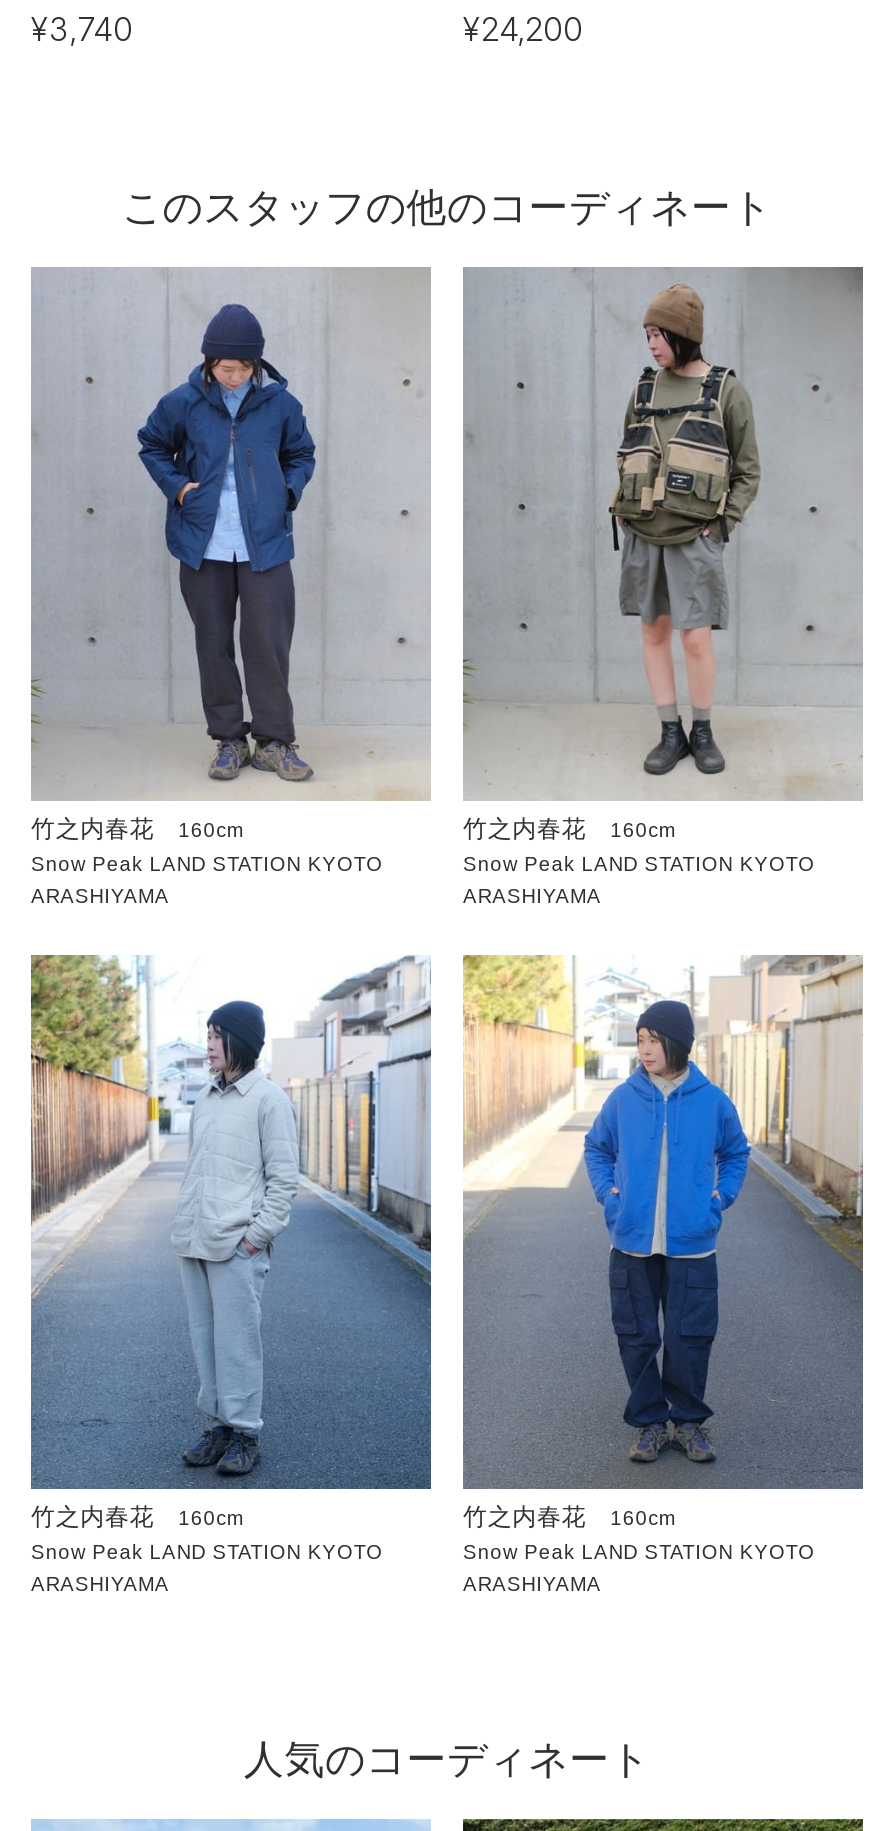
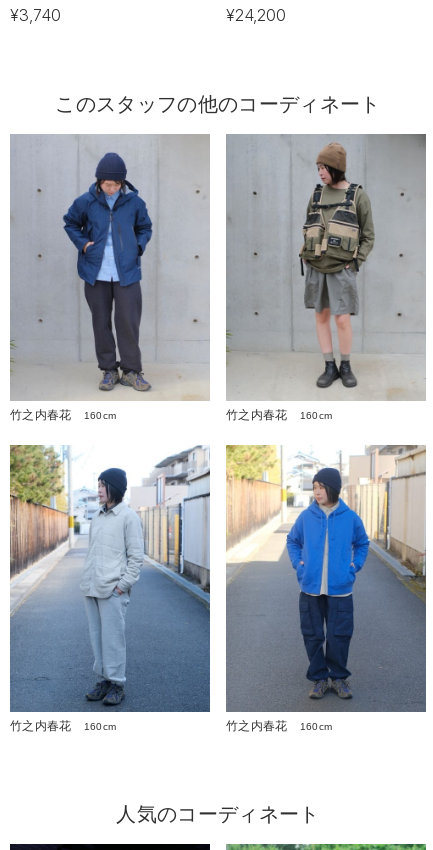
- Snow Peak LAND STATION KYOTO
- ARASHIYAMA

- Snow Peak LAND STATION KYOTO
- ARASHIYAMA

- Snow Peak LAND STATION KYOTO
- ARASHIYAMA

- Snow Peak LAND STATION KYOTO
- ARASHIYAMA
